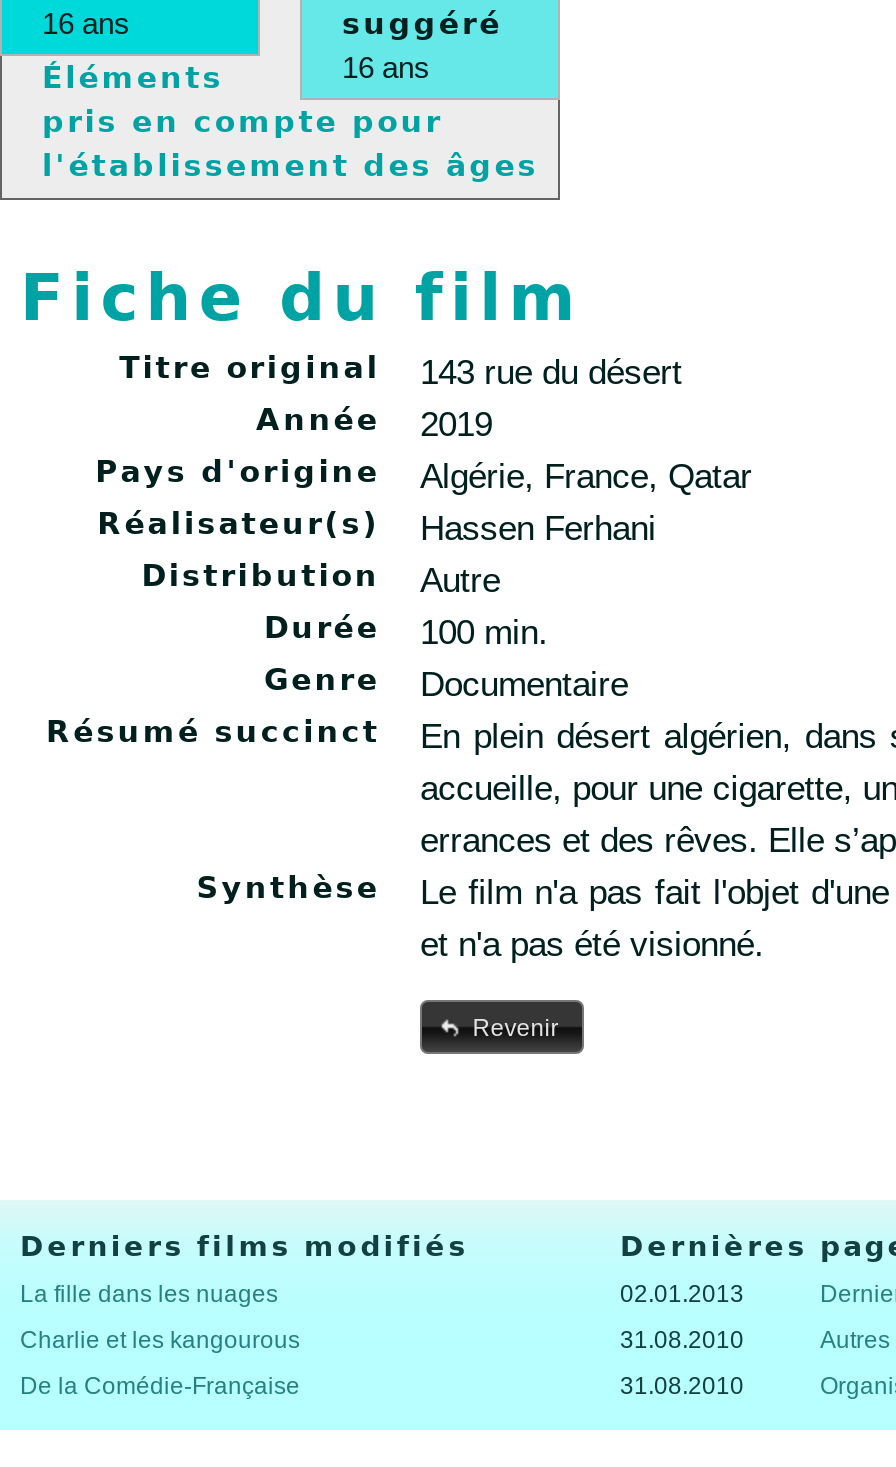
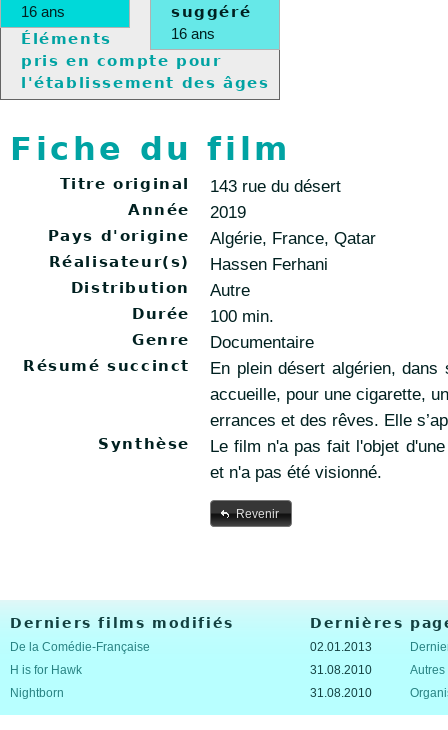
- La fille dans les nuages
- Charlie et les kangourous

+ H is for Hawk
+ Nightborn

moved up: De la Comédie-Française
